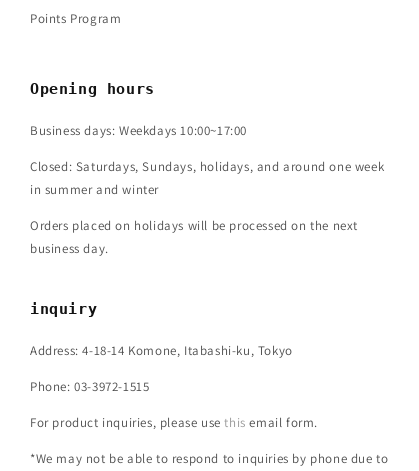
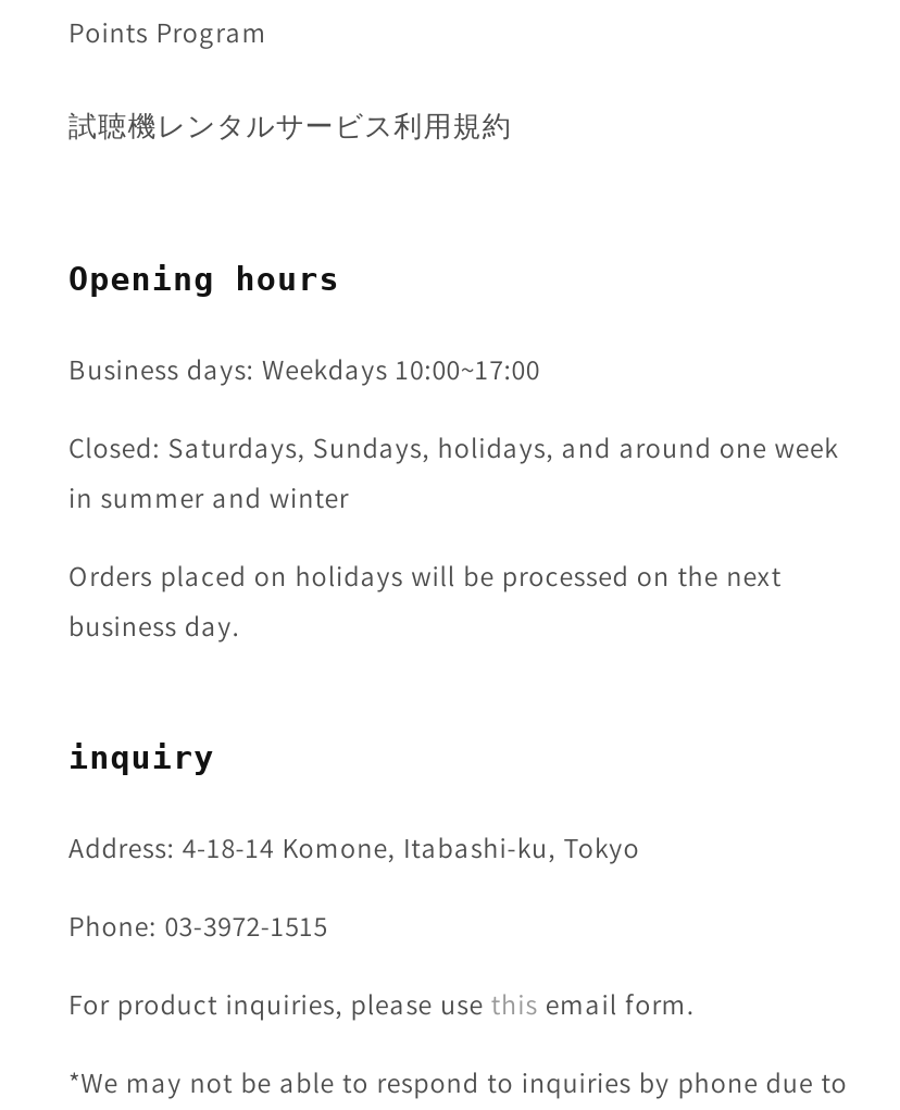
+ 試聴機レンタルサービス利用規約
